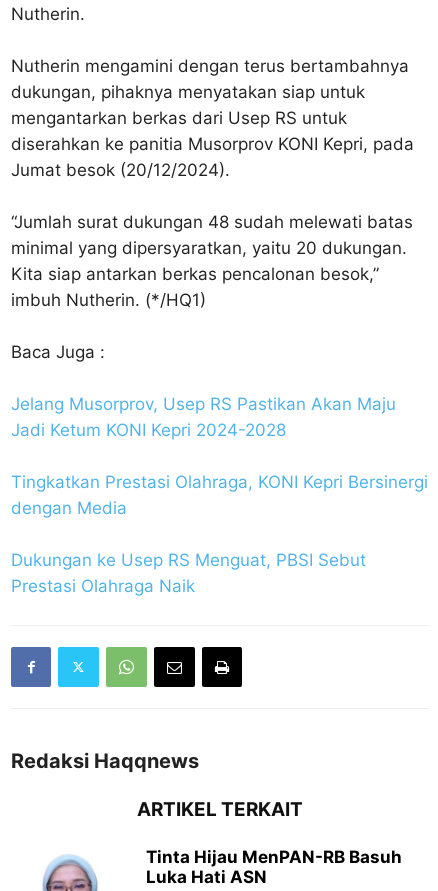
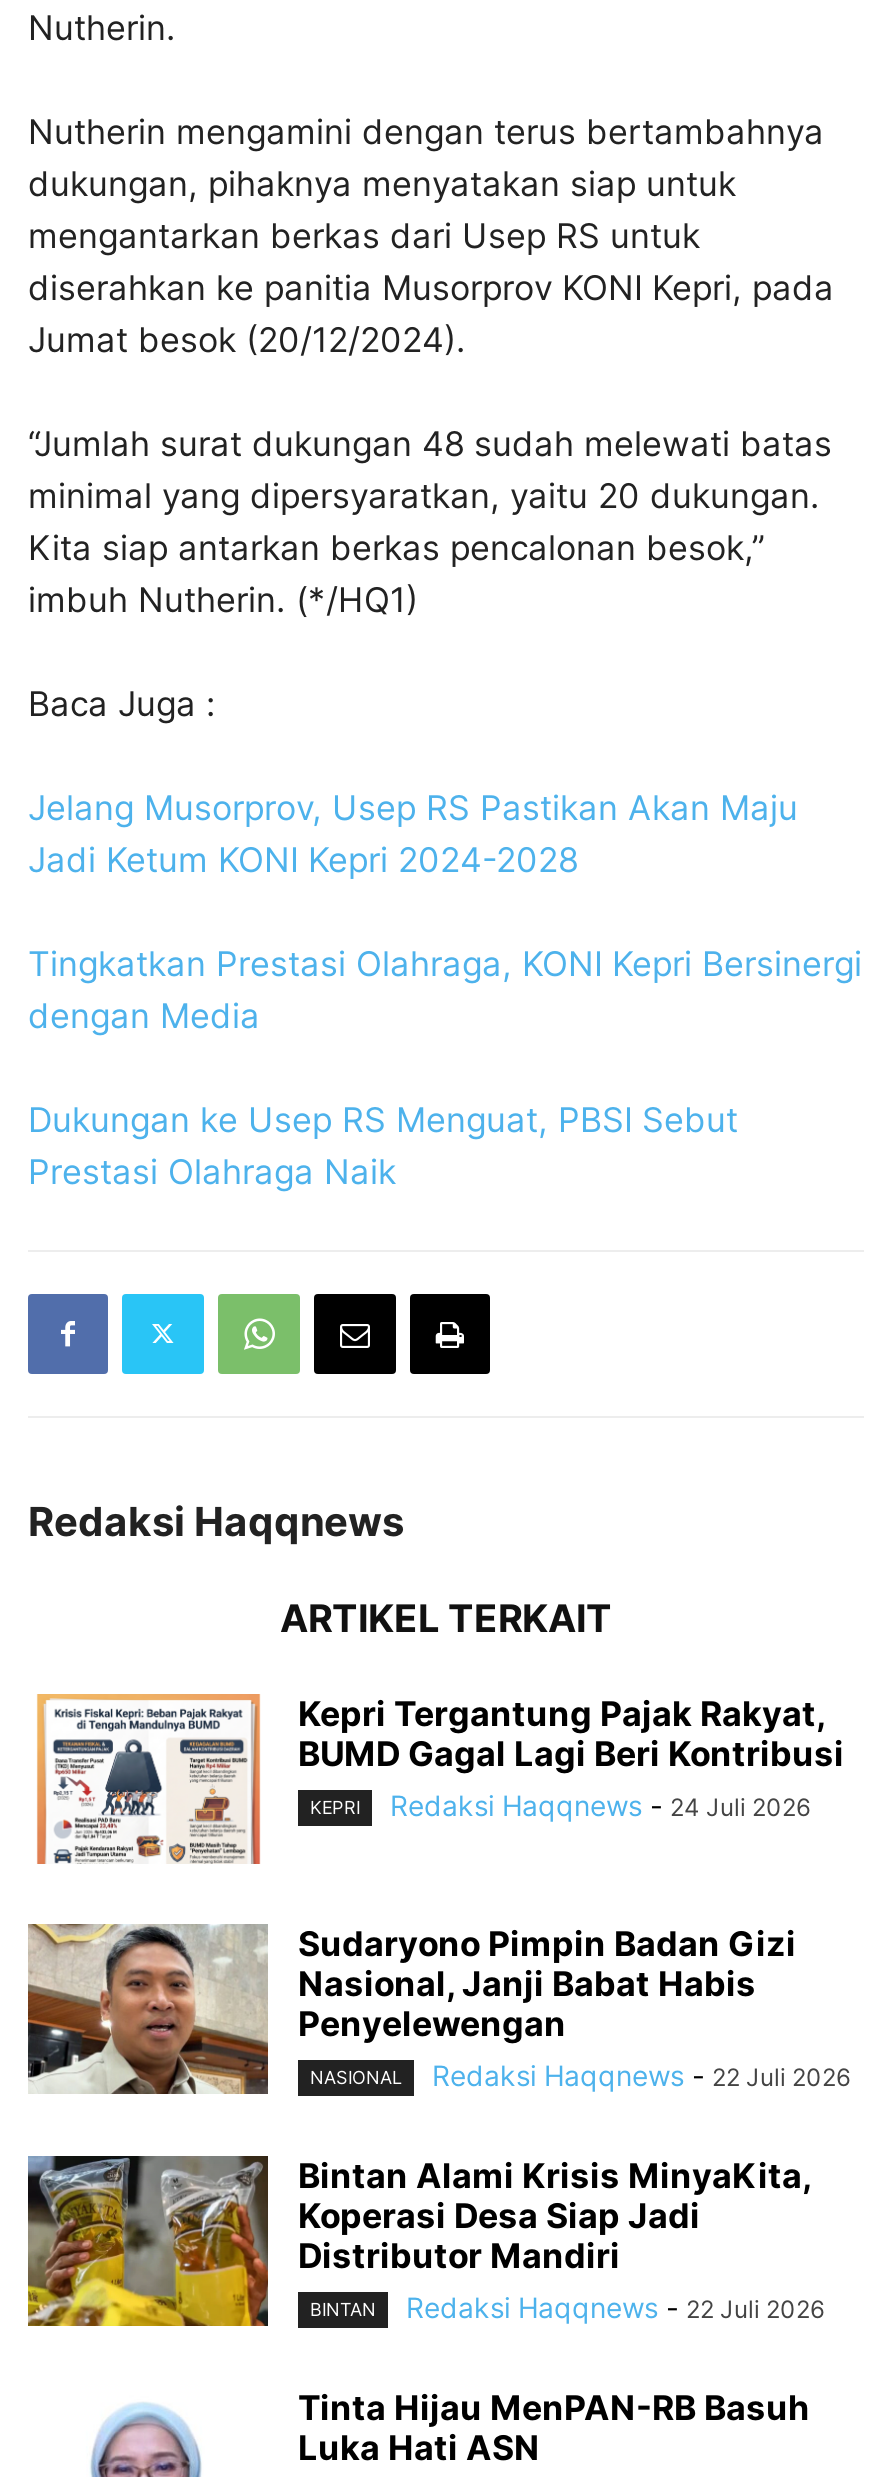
+ [image]
+ Sudaryono Pimpin Badan Gizi
+ Nasional, Janji Babat Habis
+ Penyelewengan
+ NASIONAL
+ Redaksi Haqqnews - 22 Juli 2026
+ Bintan Alami Krisis MinyaKita,
+ Koperasi Desa Siap Jadi
+ Distributor Mandiri
+ BINTAN
+ Redaksi Haqqnews - 22 Juli 2026

+ [image]

+ [image]
+ Kepri Tergantung Pajak Rakyat,
+ BUMD Gagal Lagi Beri Kontribusi
+ KEPRI
+ Redaksi Haqqnews - 24 Juli 2026
